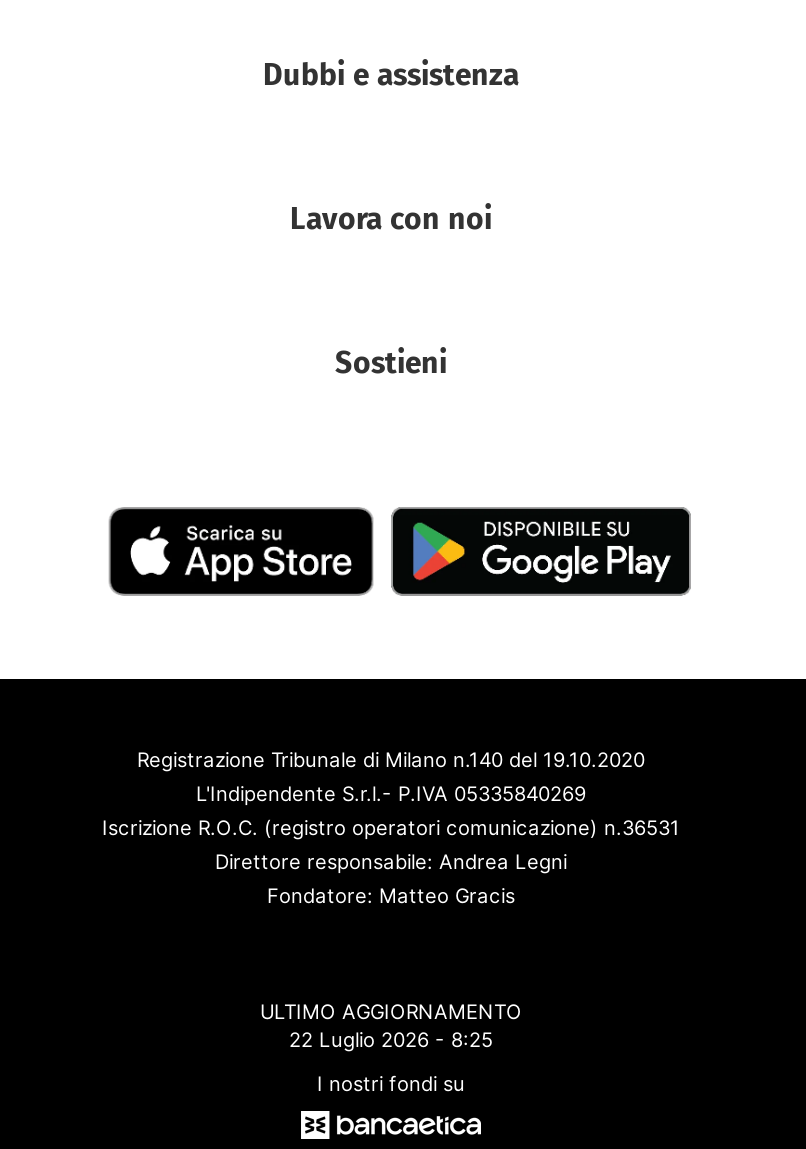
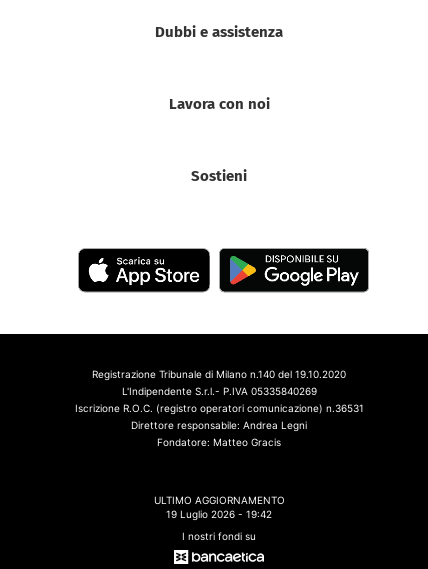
- 22 Luglio 2026 - 8:25
+ 19 Luglio 2026 - 19:42
